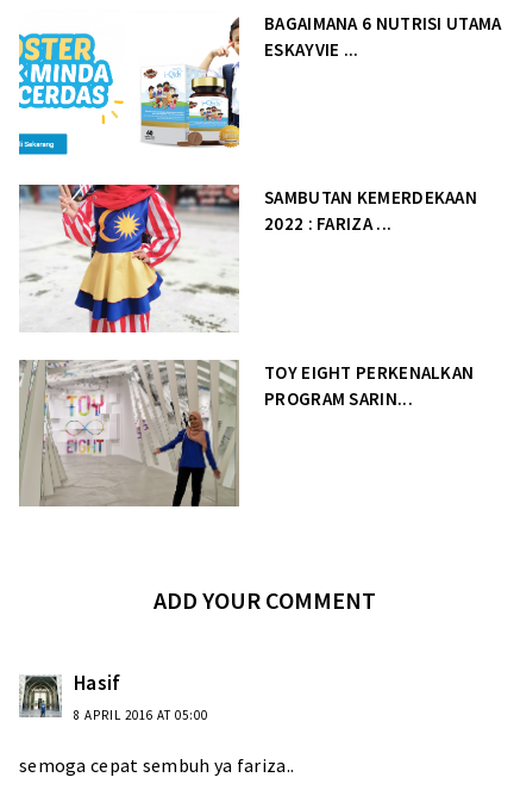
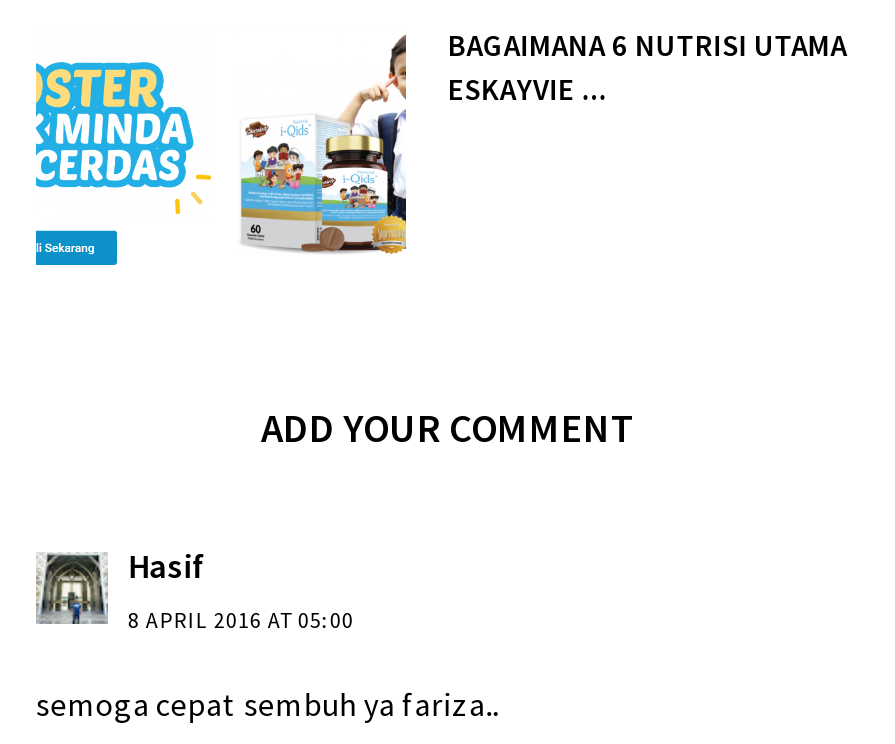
- [image]
- SAMBUTAN KEMERDEKAAN
- 2022 : FARIZA ...

- [image]
- TOY EIGHT PERKENALKAN
- PROGRAM SARIN...
